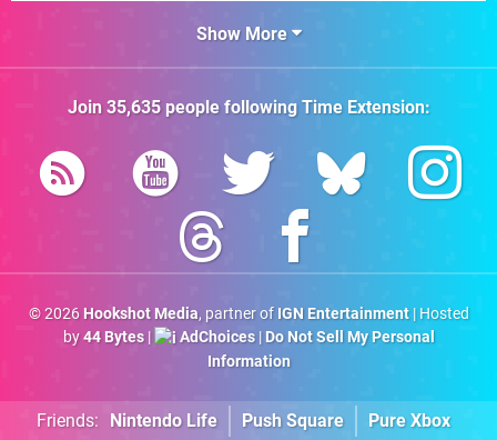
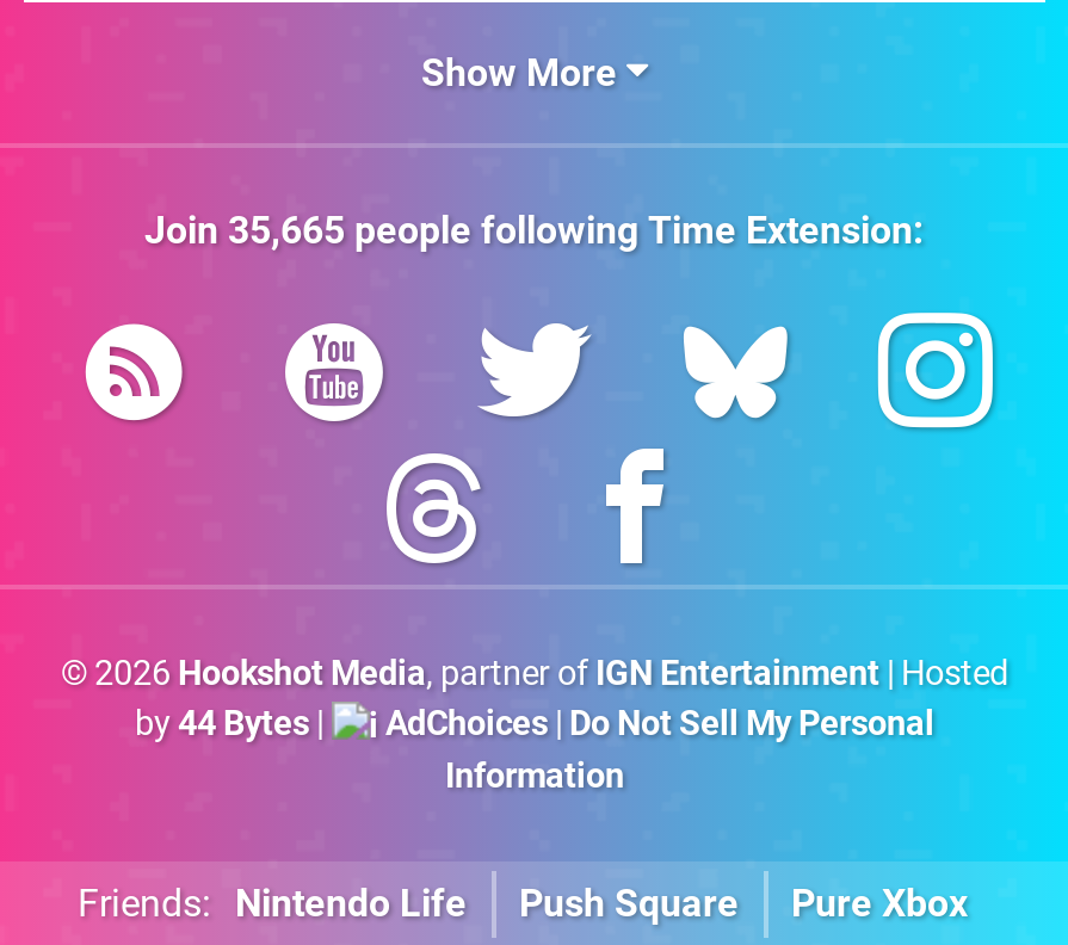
- Join 35,635 people following Time Extension:
+ Join 35,665 people following Time Extension:
